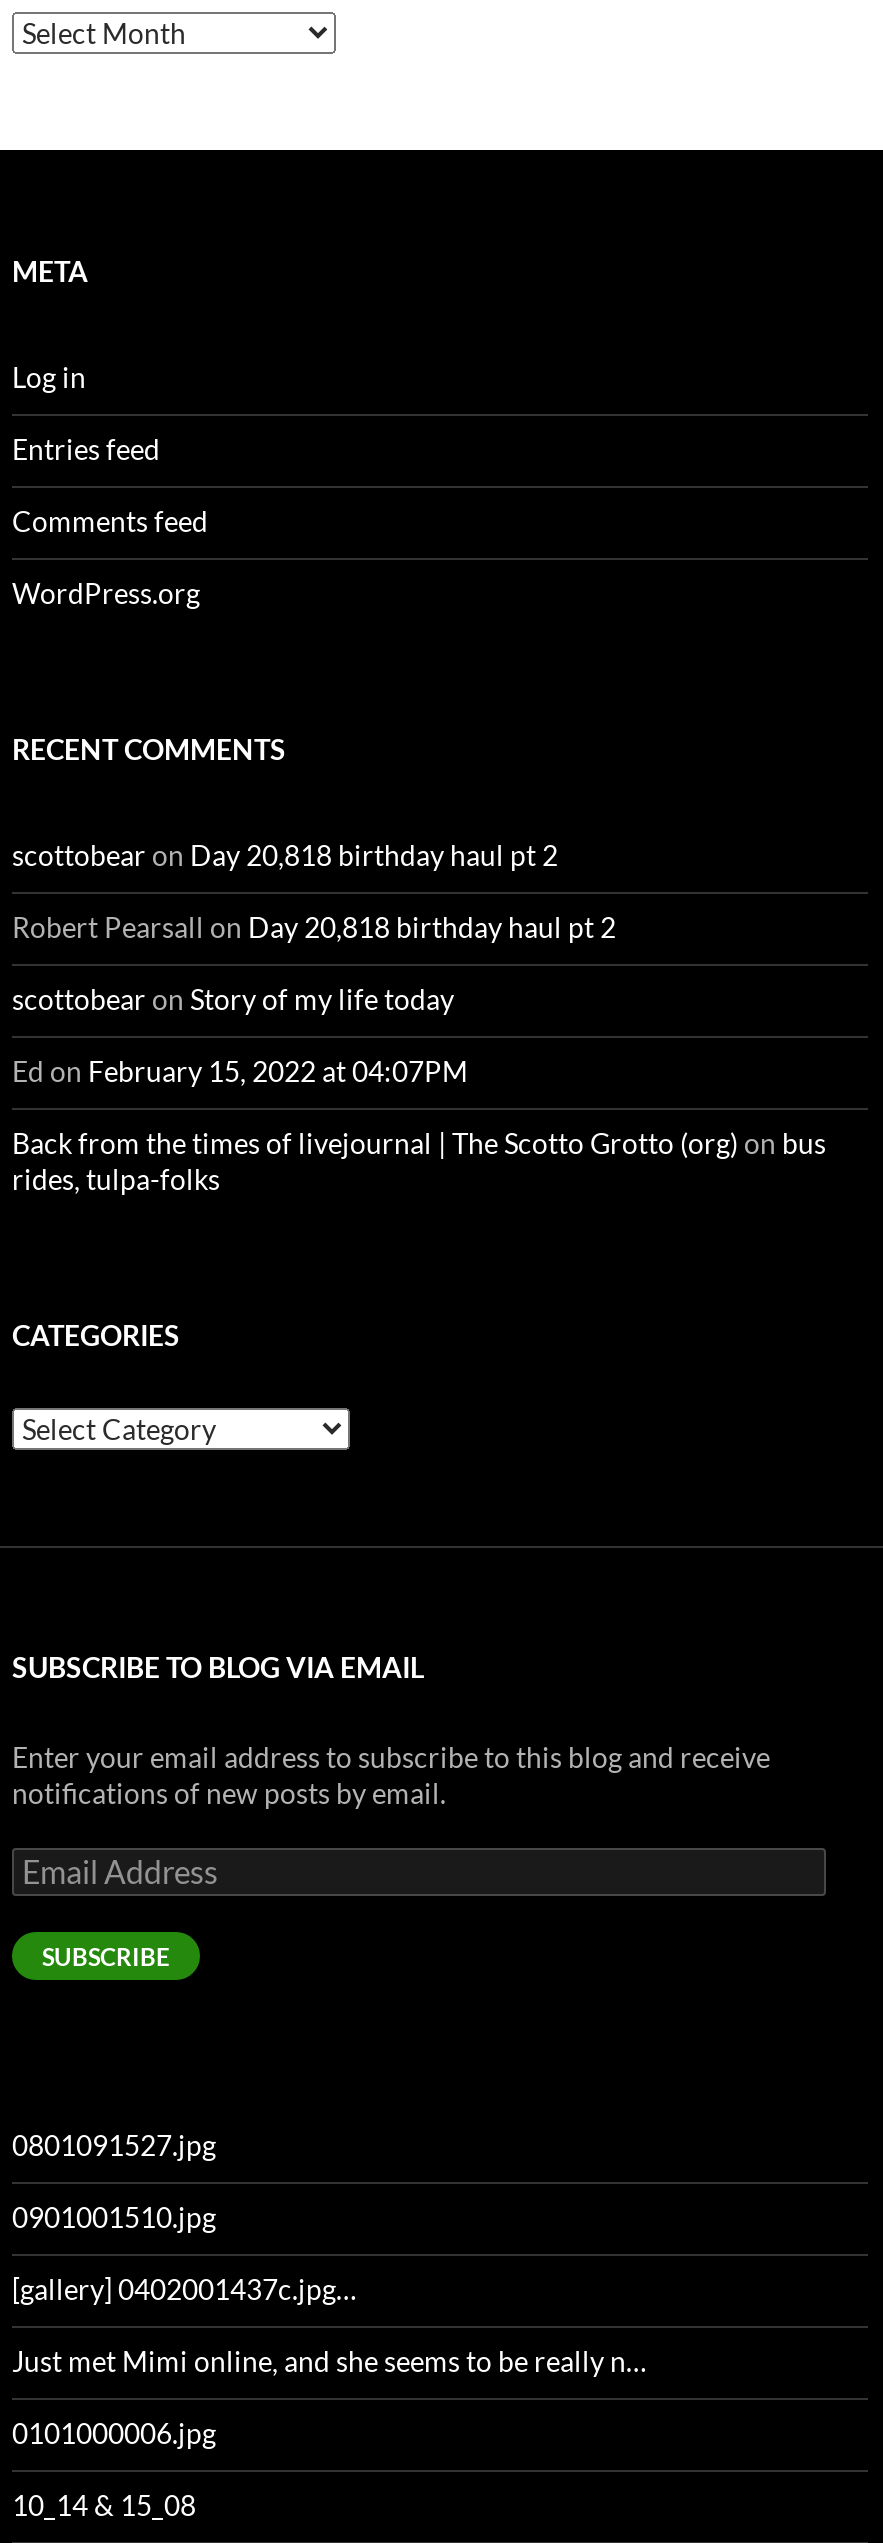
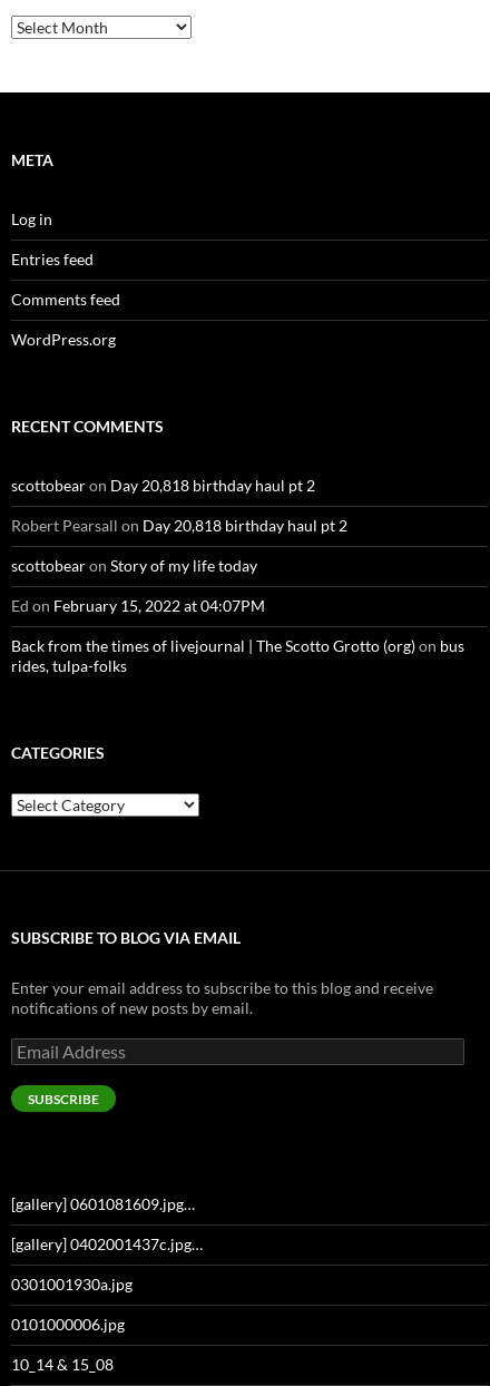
- 0801091527.jpg
- 0901001510.jpg
+ [gallery] 0601081609.jpg…

- Just met Mimi online, and she seems to be really n…
+ 0301001930a.jpg
